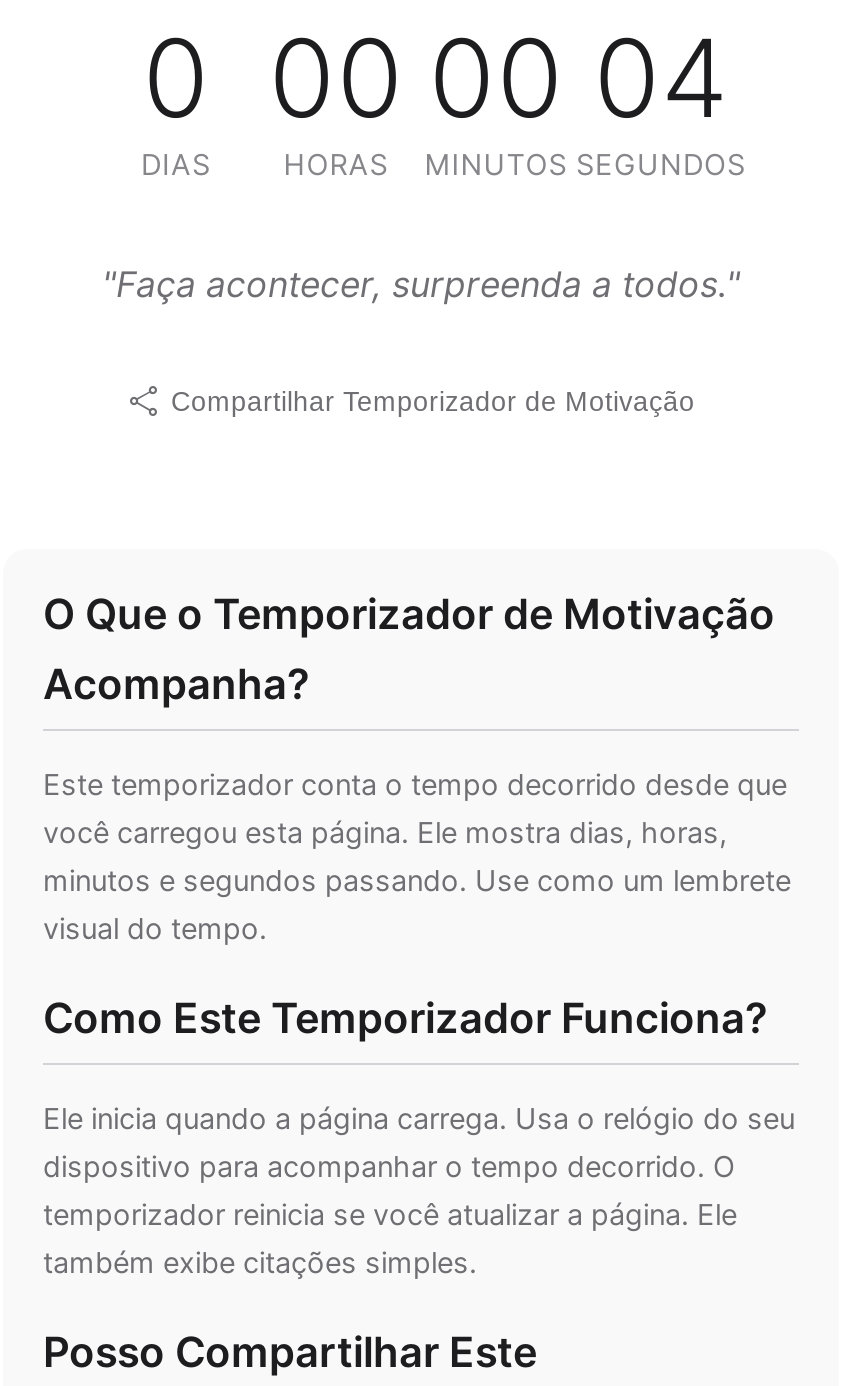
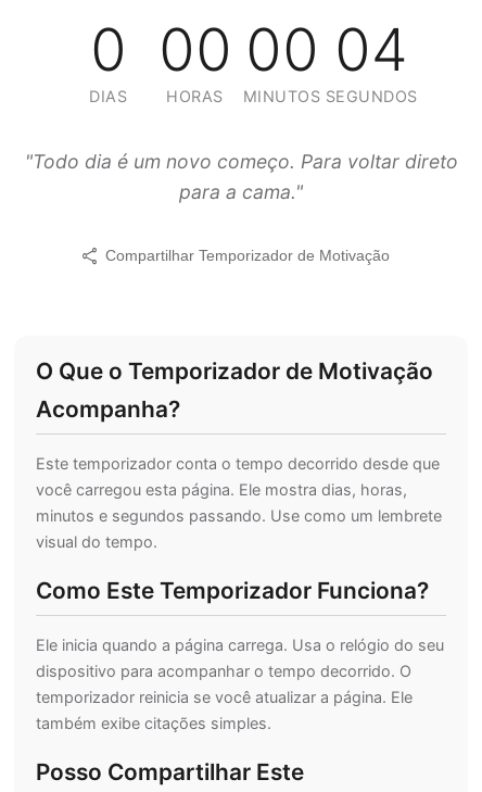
- "Faça acontecer, surpreenda a todos."
+ "Todo dia é um novo começo. Para voltar direto
+ para a cama."
